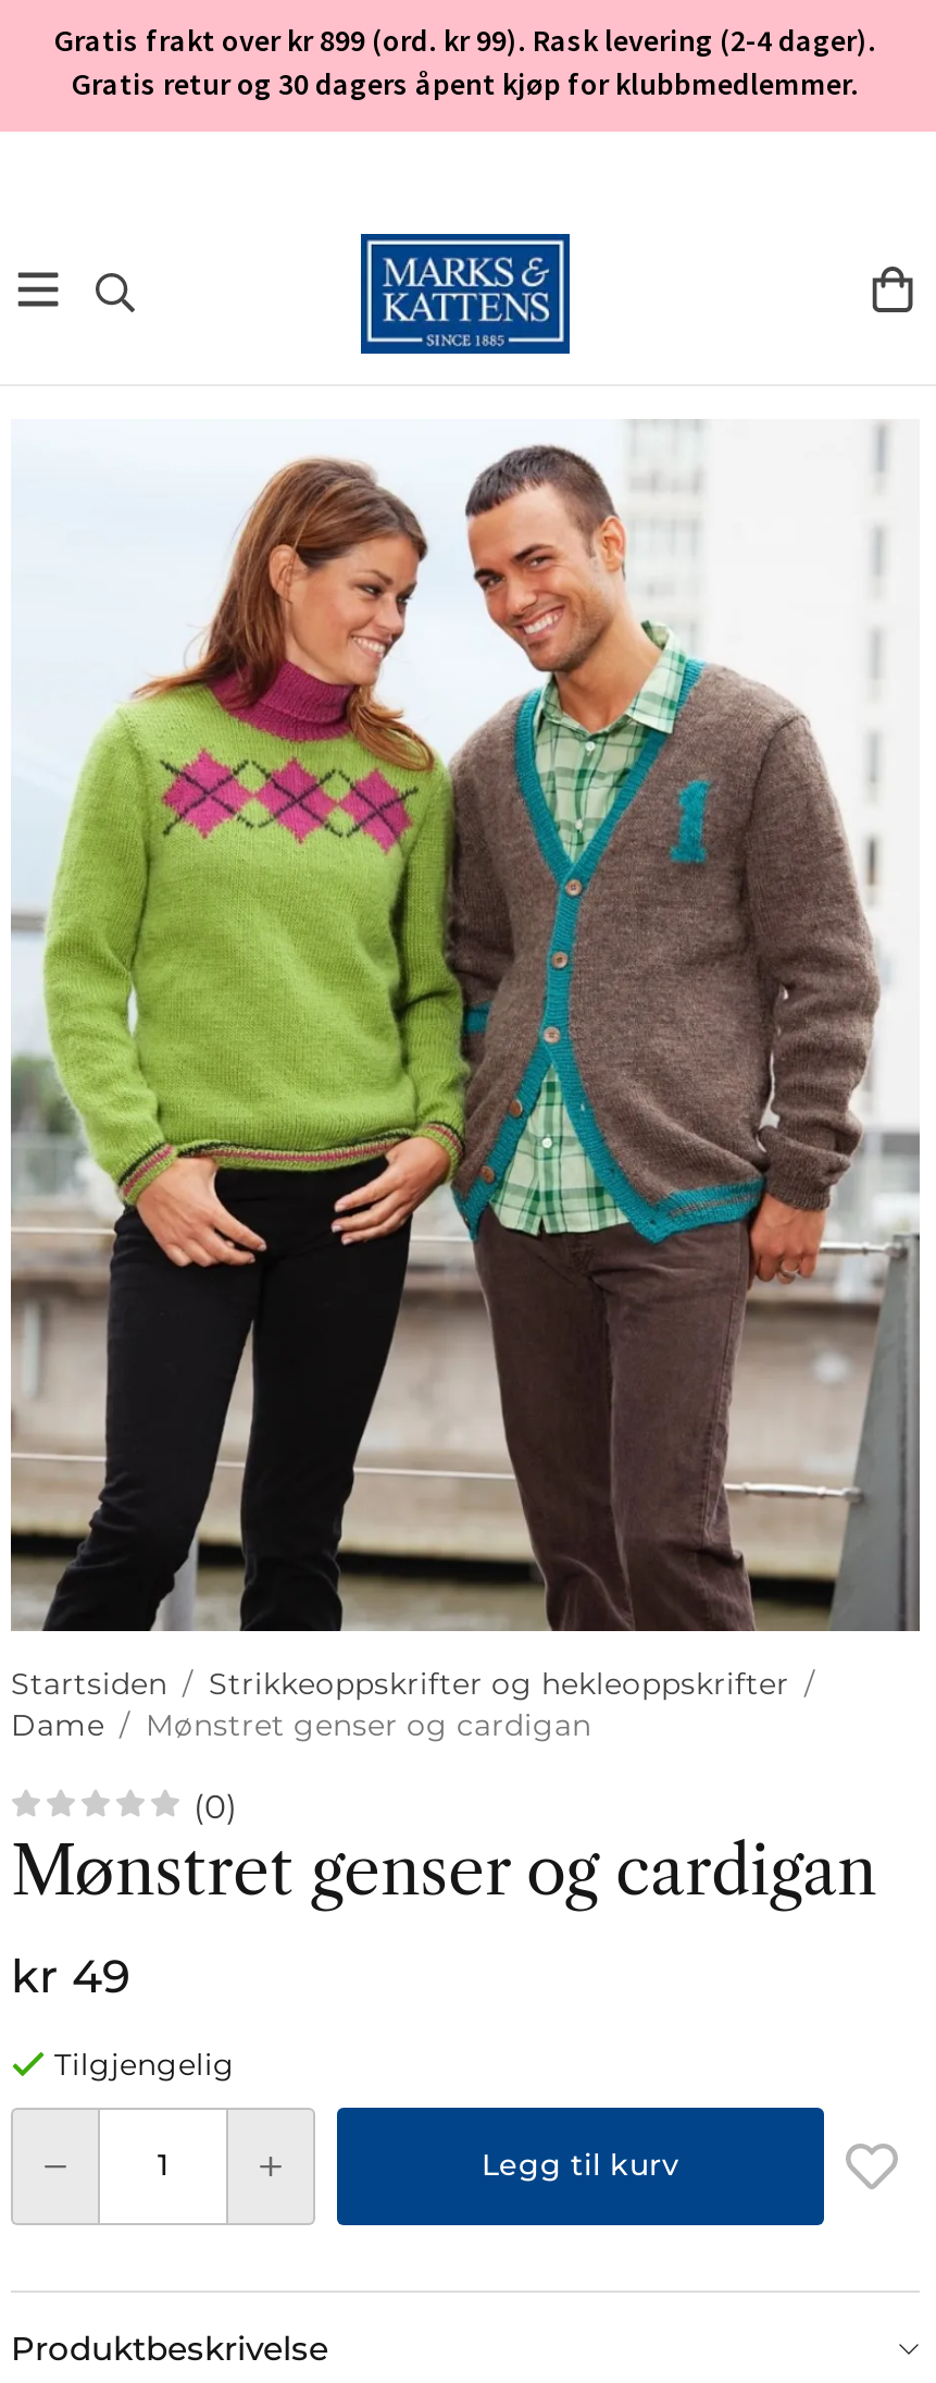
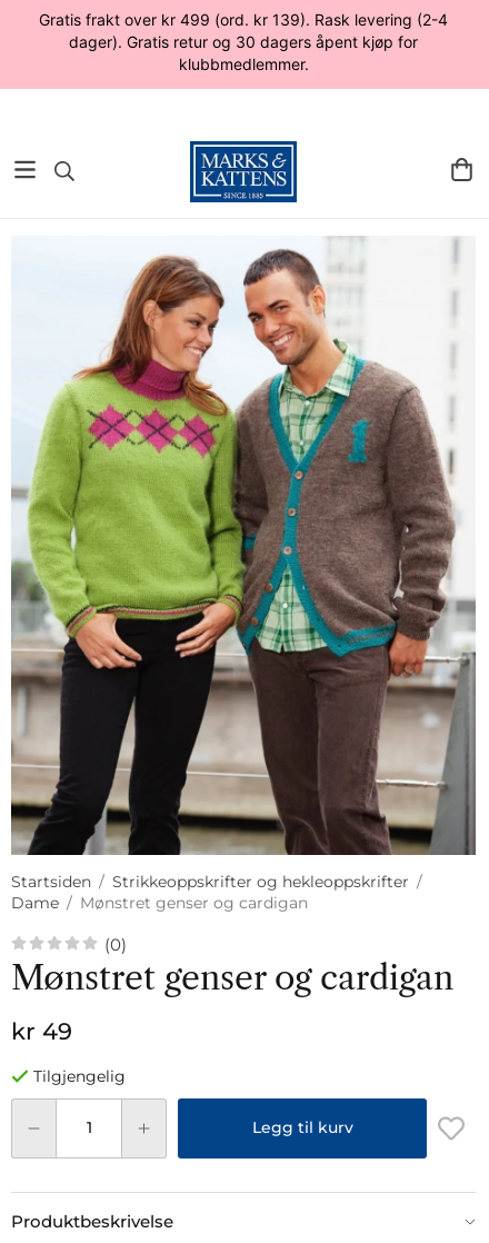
- Gratis frakt over kr 899 (ord. kr 99). Rask levering (2-4 dager).
- Gratis retur og 30 dagers åpent kjøp for klubbmedlemmer.
+ Gratis frakt over kr 499 (ord. kr 139). Rask levering (2-4
+ dager). Gratis retur og 30 dagers åpent kjøp for
+ klubbmedlemmer.
